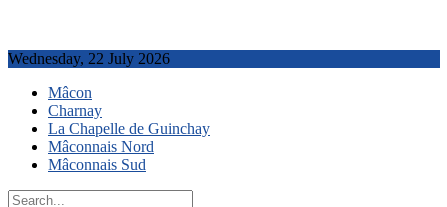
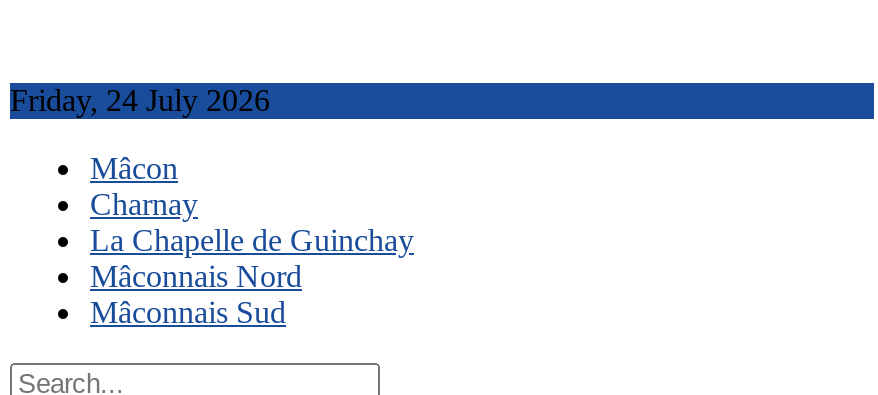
- Wednesday, 22 July 2026
+ Friday, 24 July 2026
